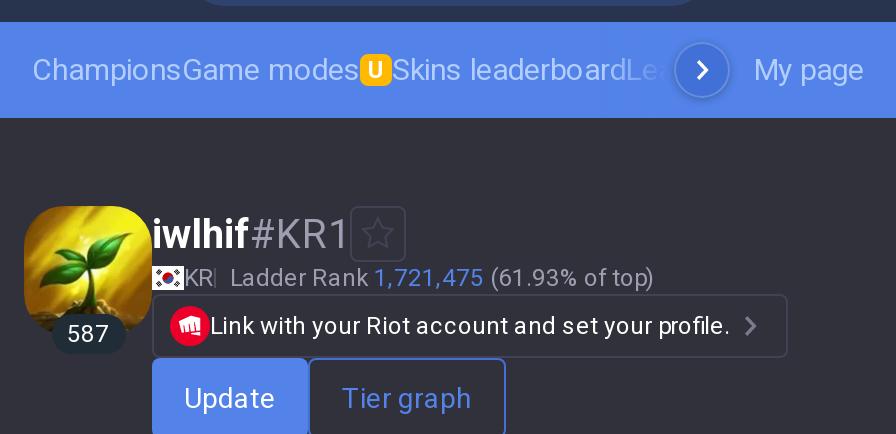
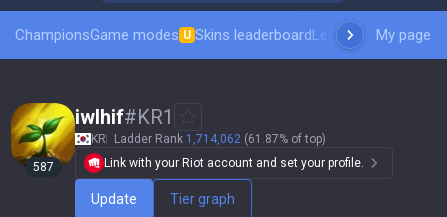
- KR Ladder Rank 1,721,475 (61.93% of top)
+ KR Ladder Rank 1,714,062 (61.87% of top)
